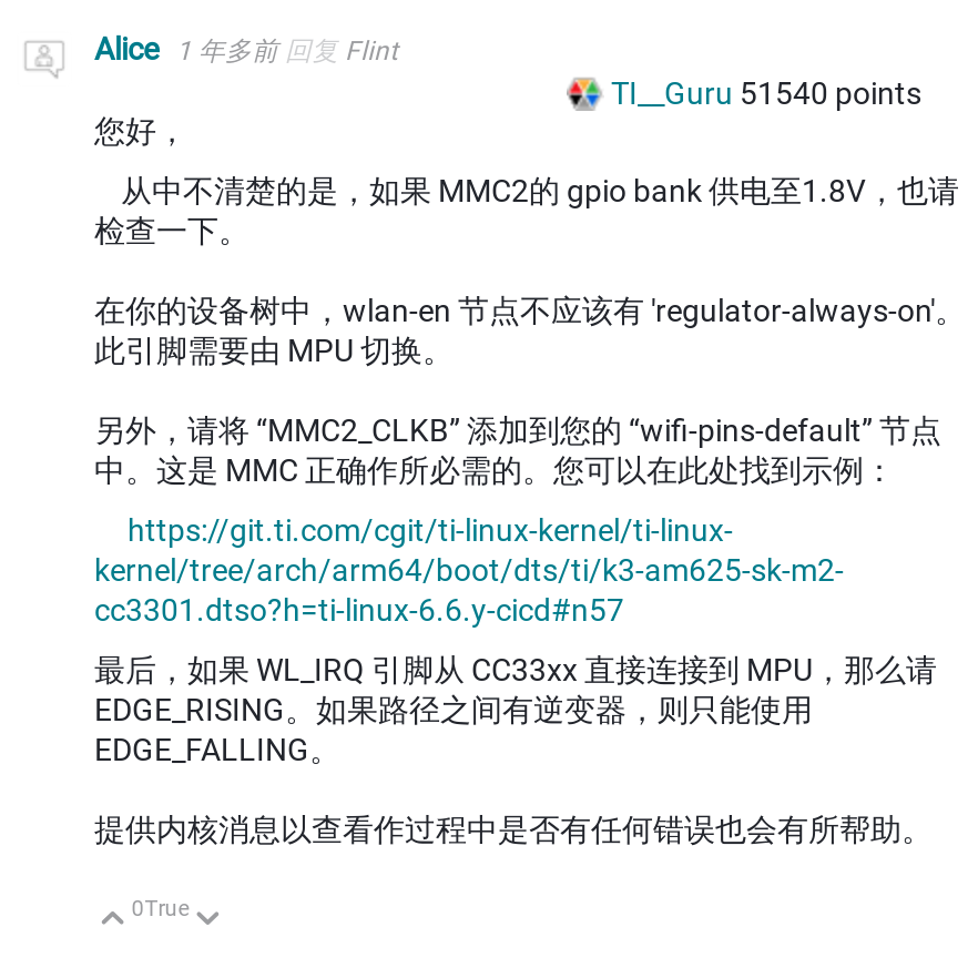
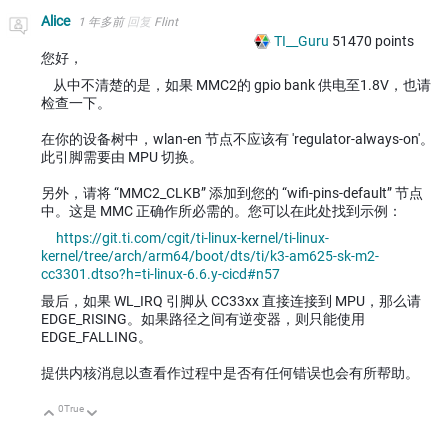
- TI__Guru 51540 points
+ TI__Guru 51470 points
